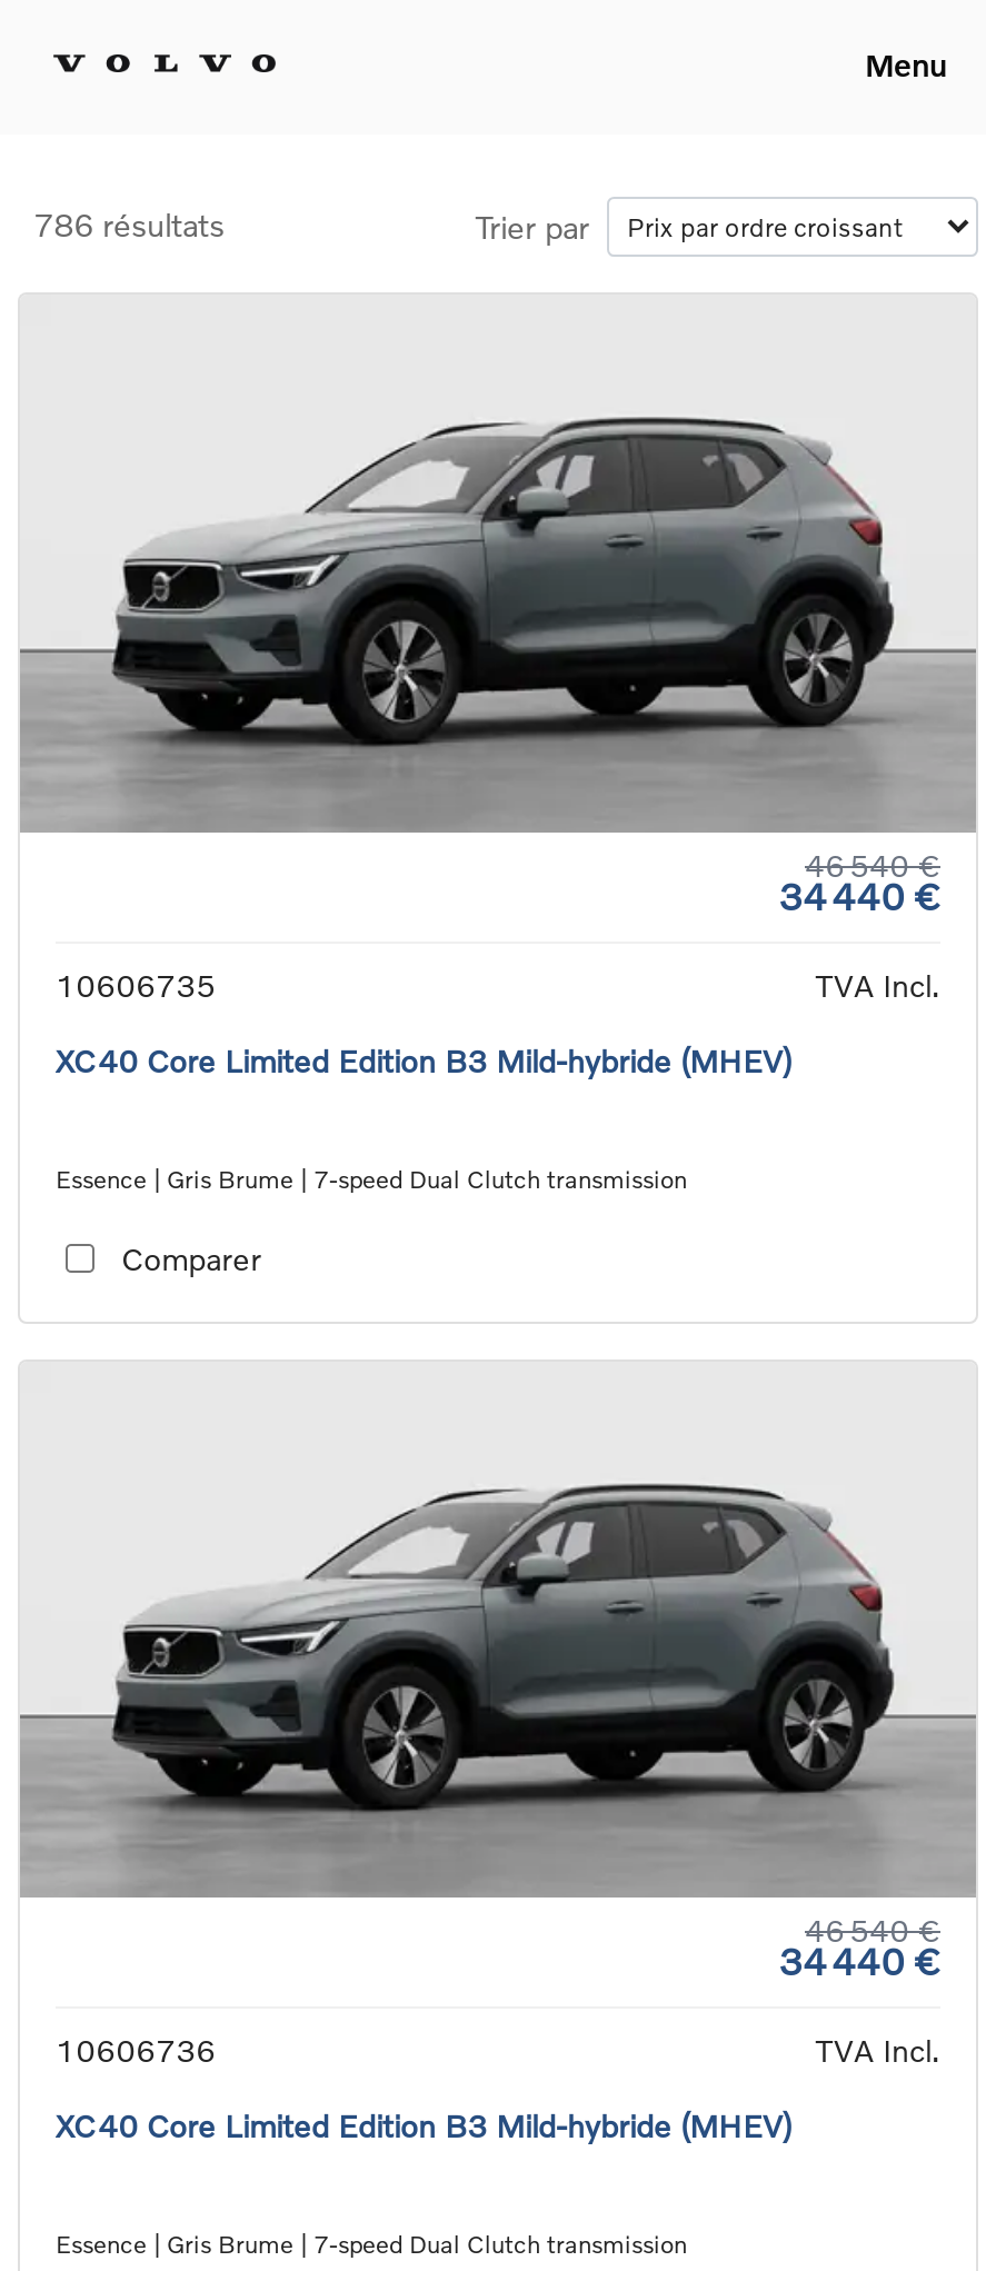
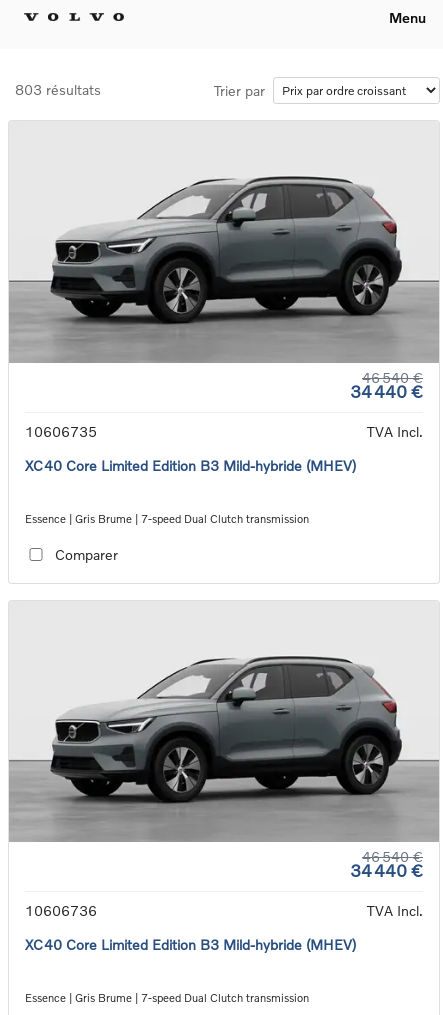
- 786 résultats
+ 803 résultats
